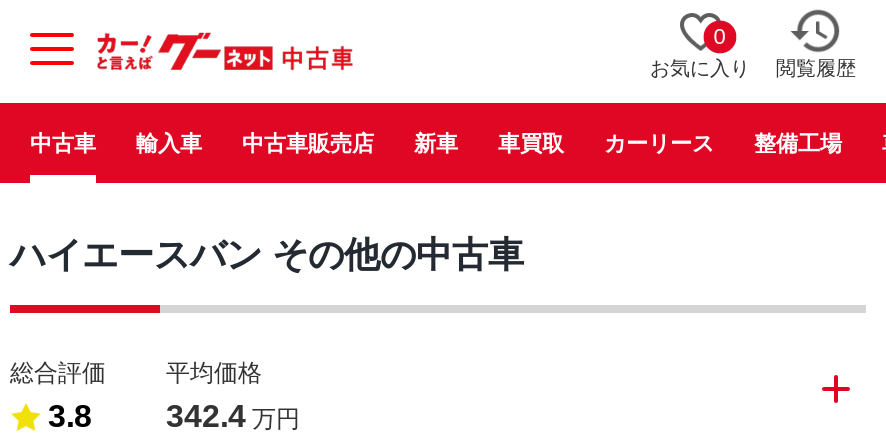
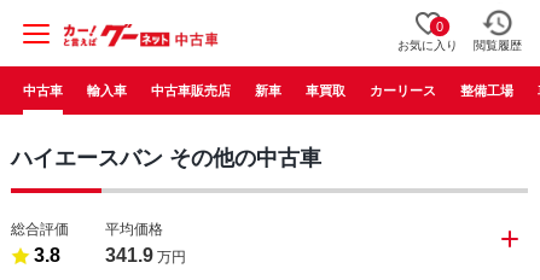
- 342.4万円
+ 341.9万円
